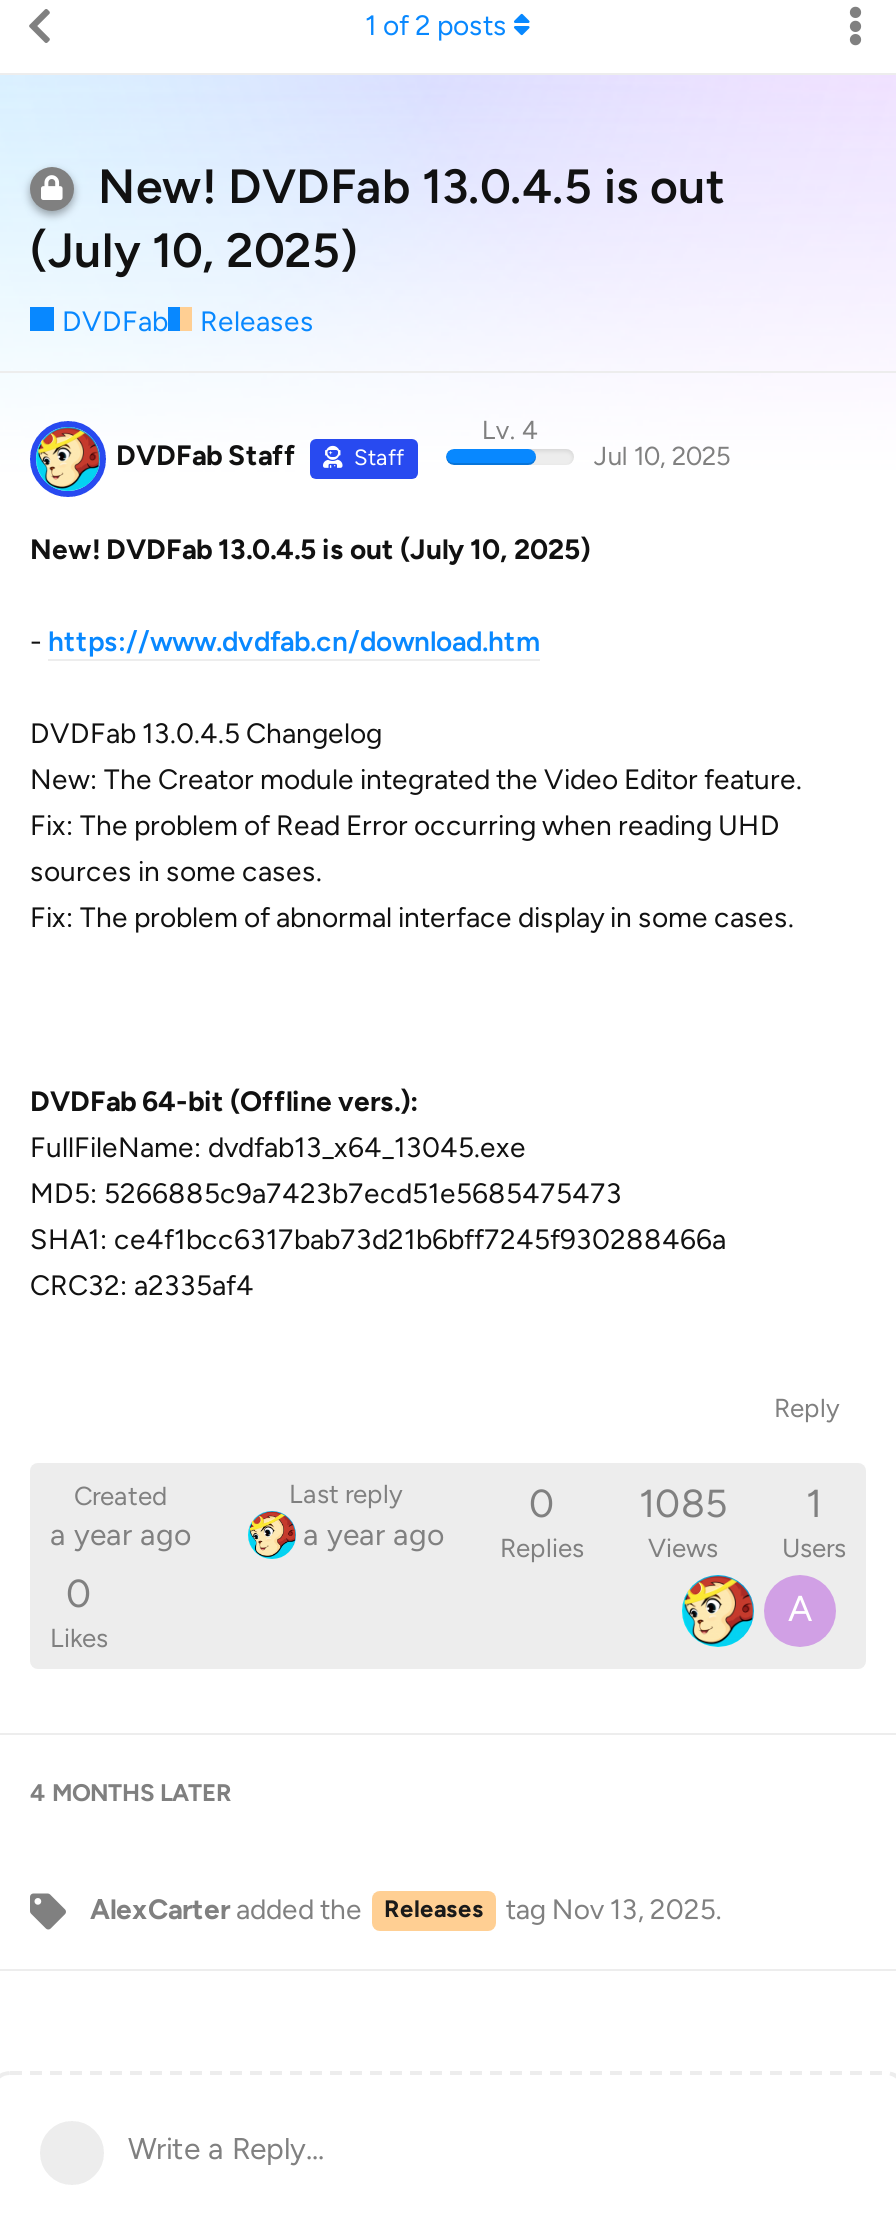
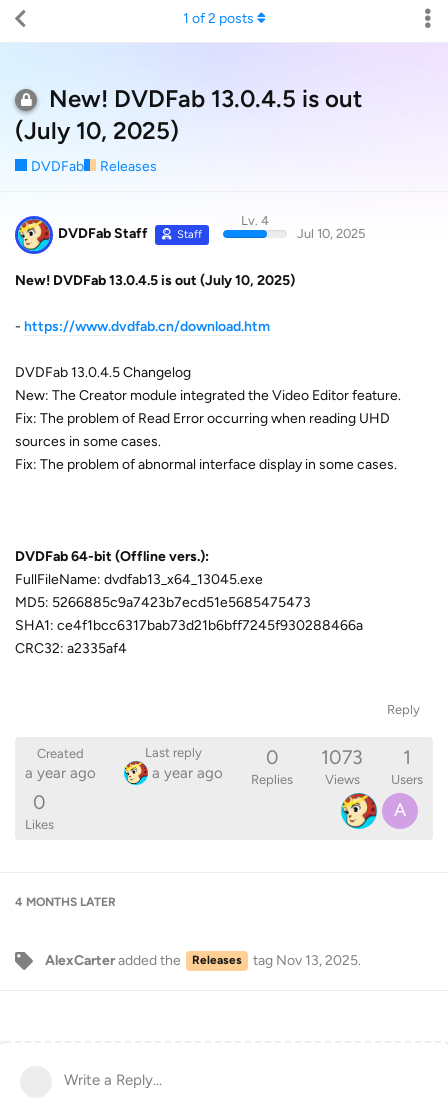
- 1085
+ 1073
